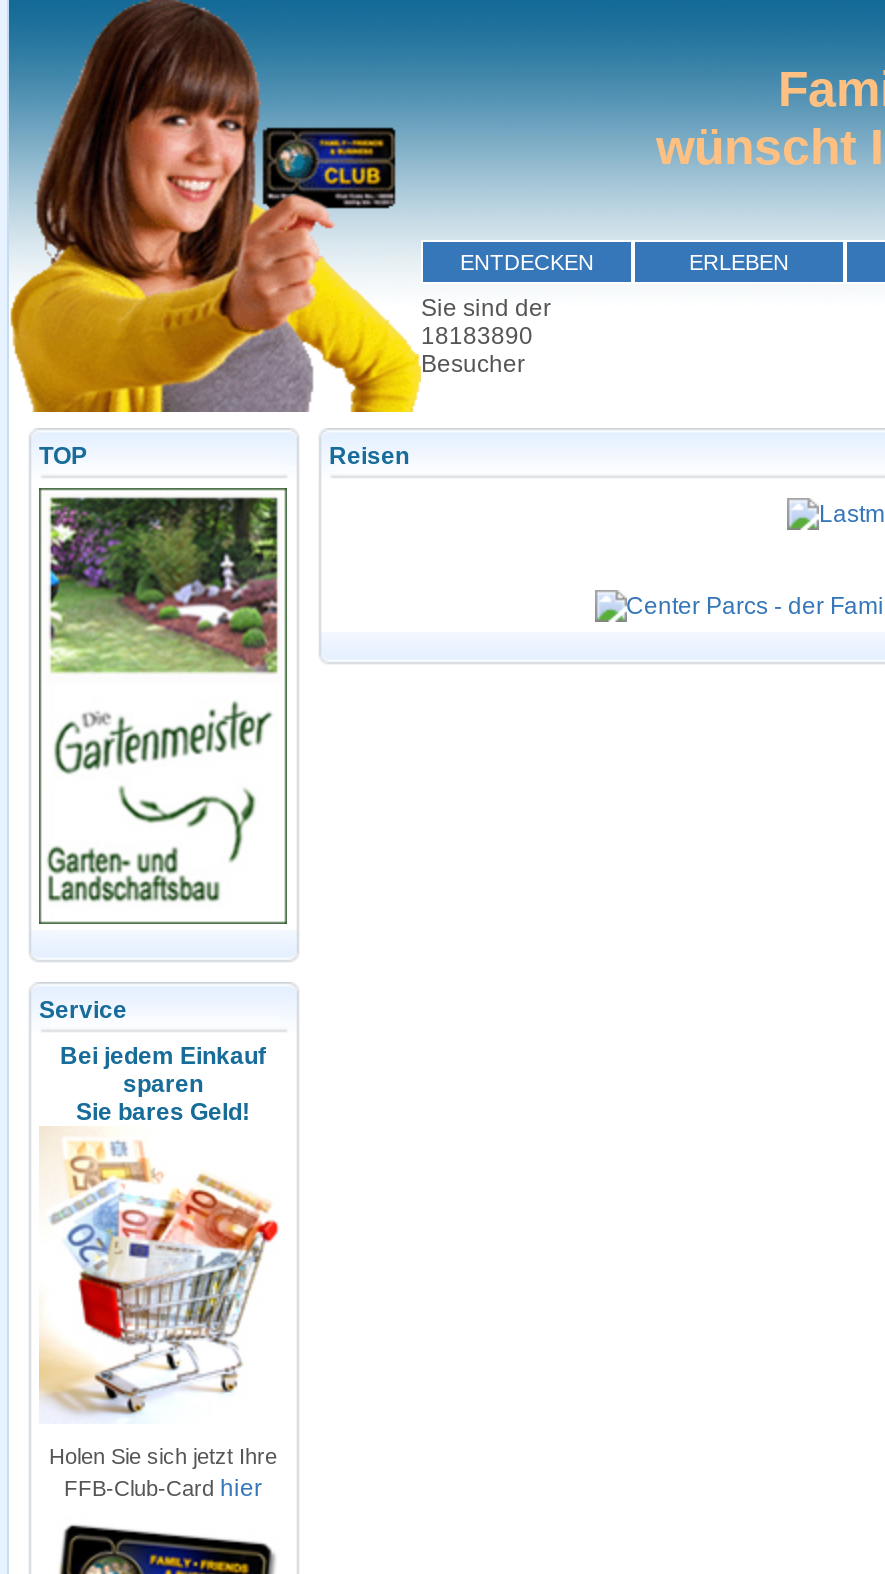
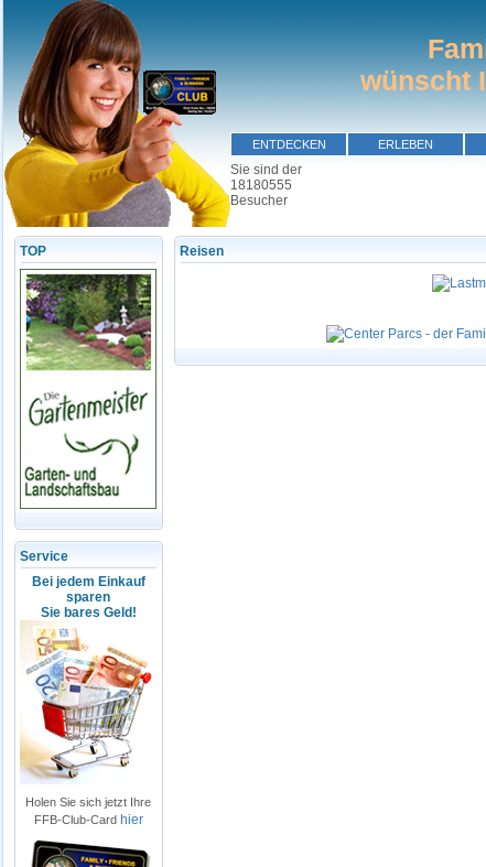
- 18183890
+ 18180555
